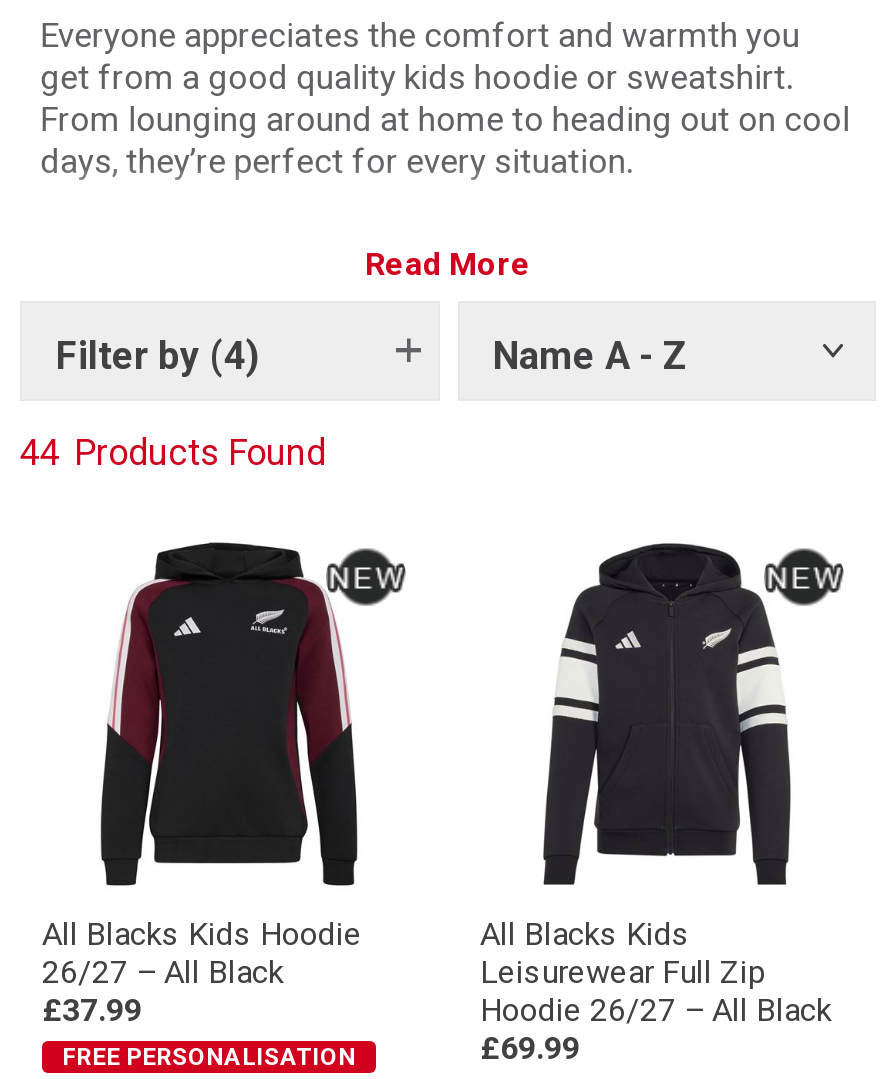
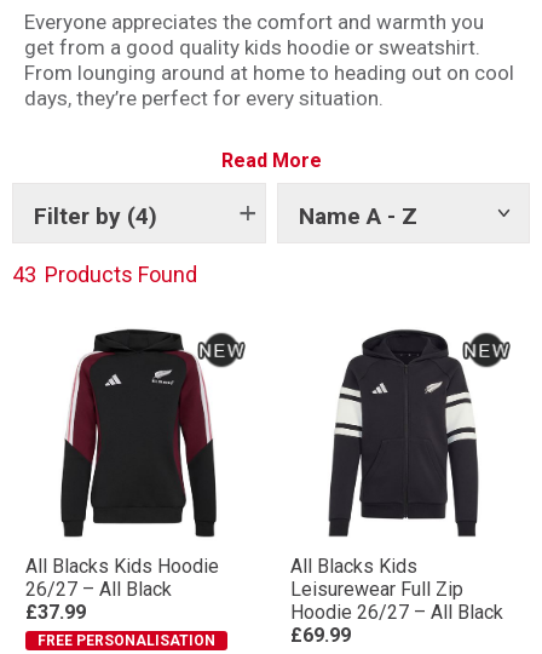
- 44 Products Found
+ 43 Products Found
